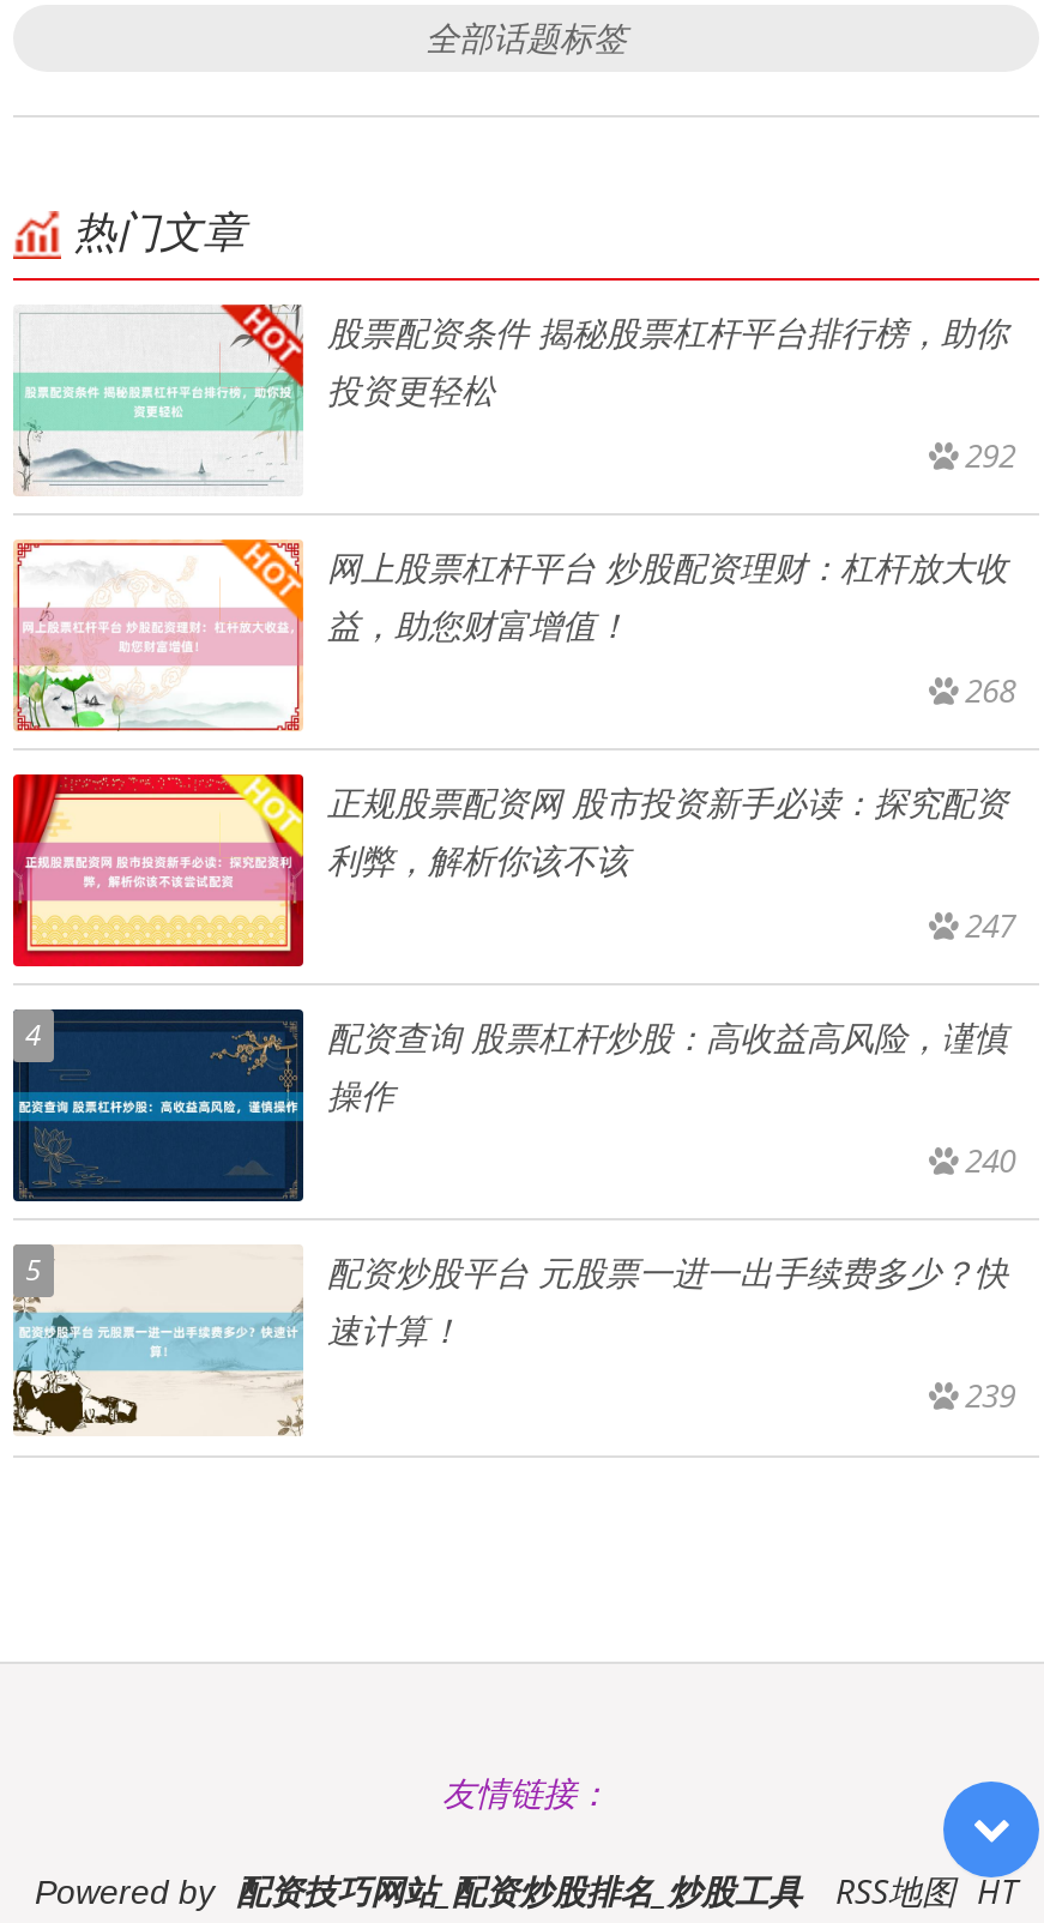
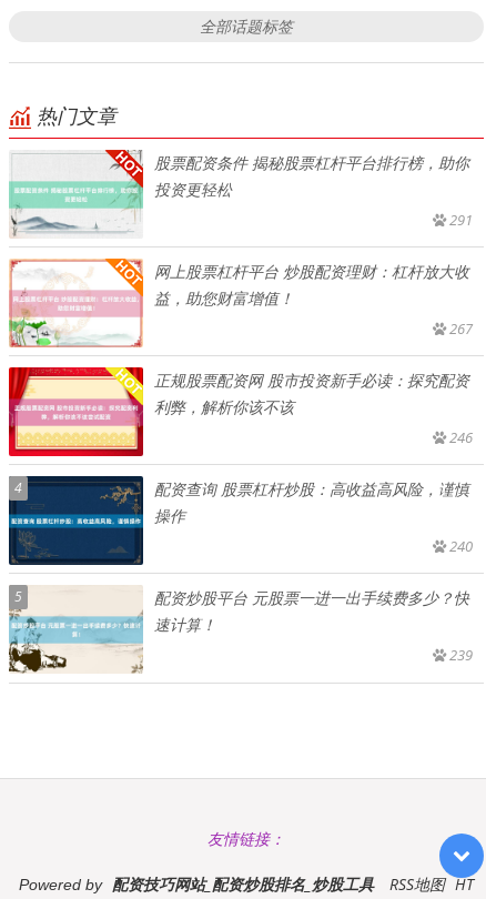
- 292
+ 291

- 268
+ 267

- 247
+ 246
